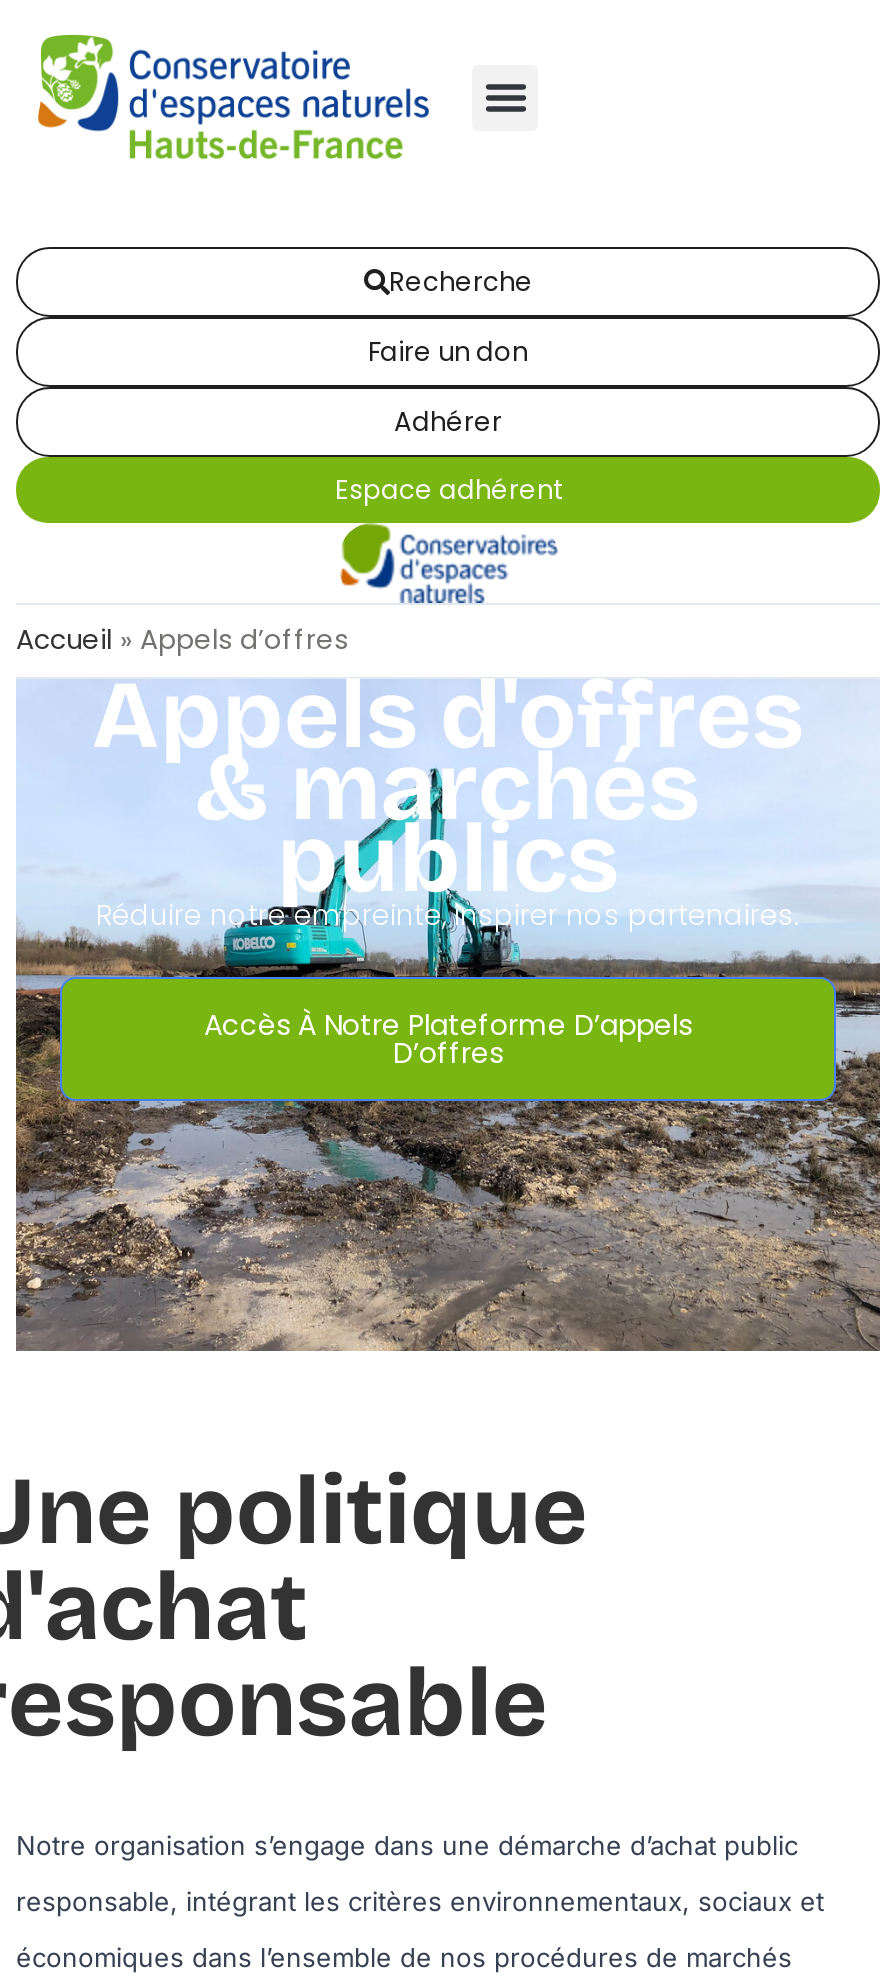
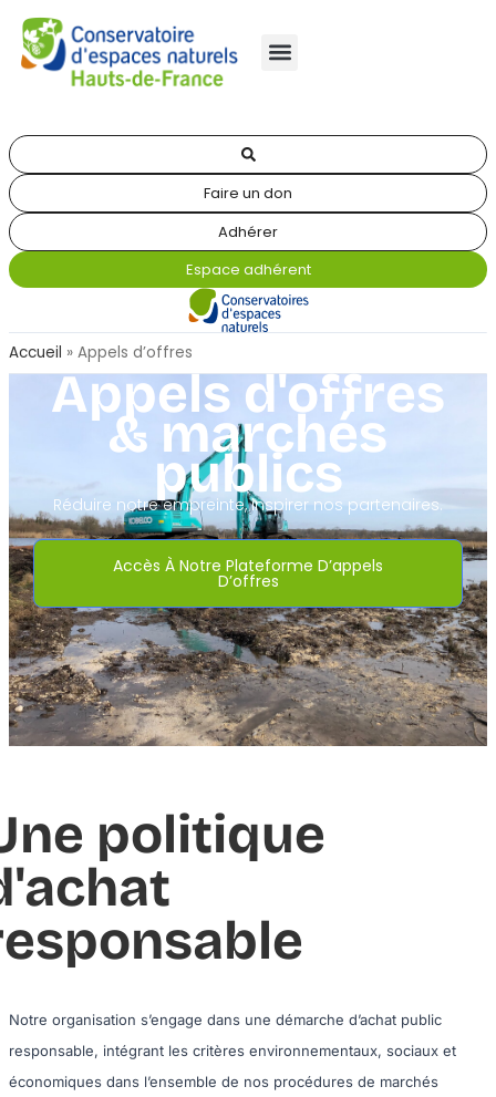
- Recherche
